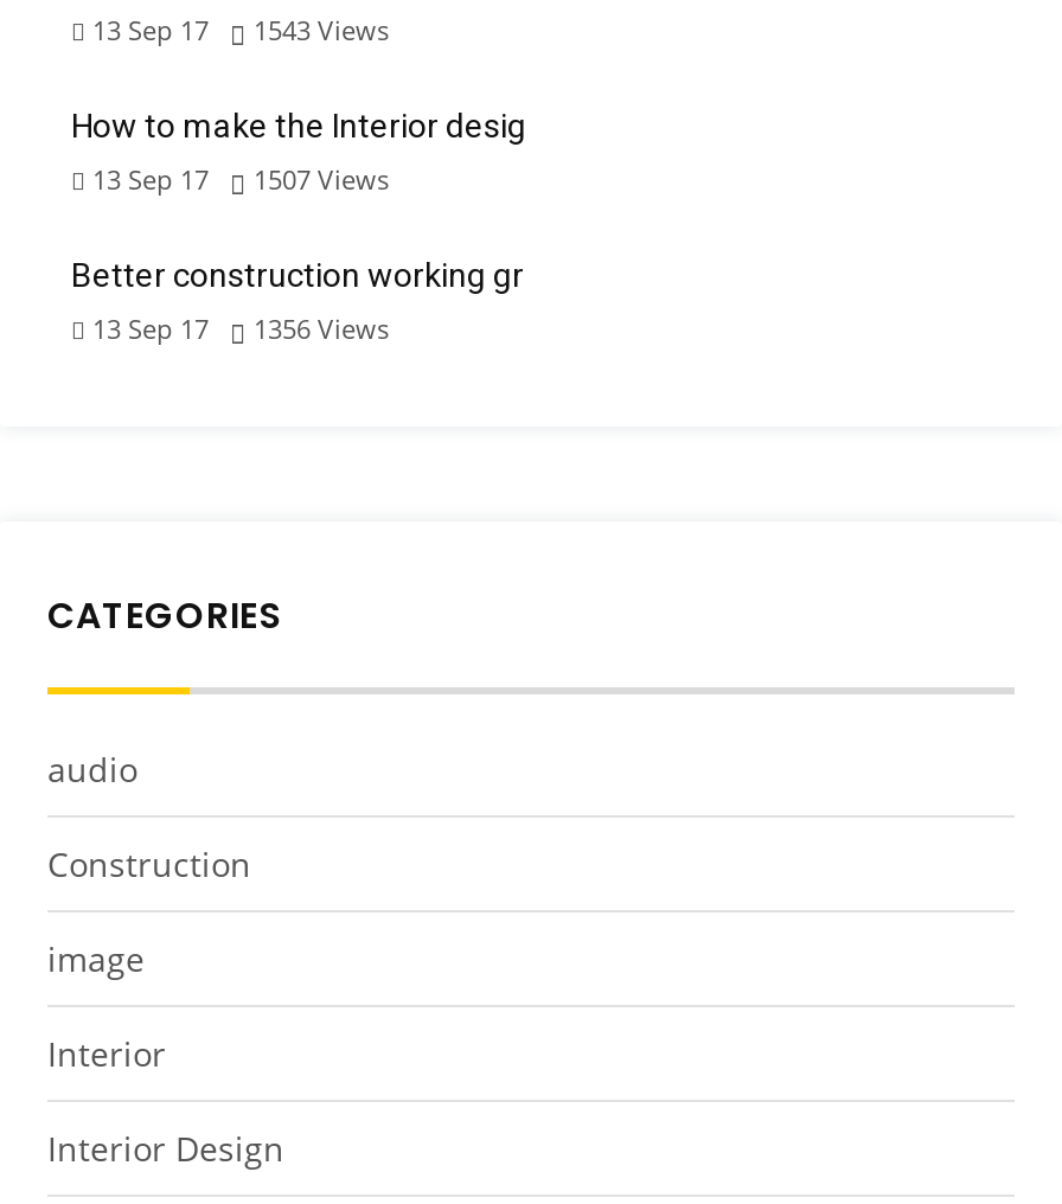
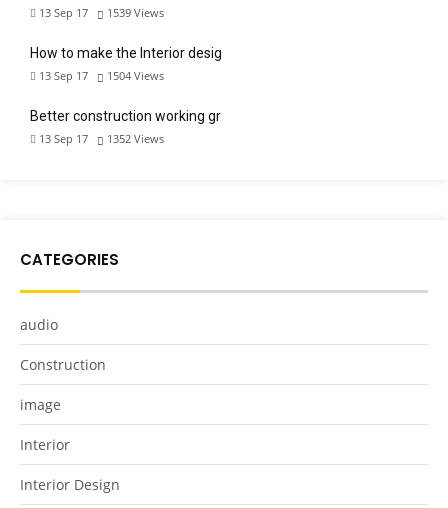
- 13 Sep 17 1543 Views
+ 13 Sep 17 1539 Views

- 13 Sep 17 1507 Views
+ 13 Sep 17 1504 Views

- 13 Sep 17 1356 Views
+ 13 Sep 17 1352 Views
